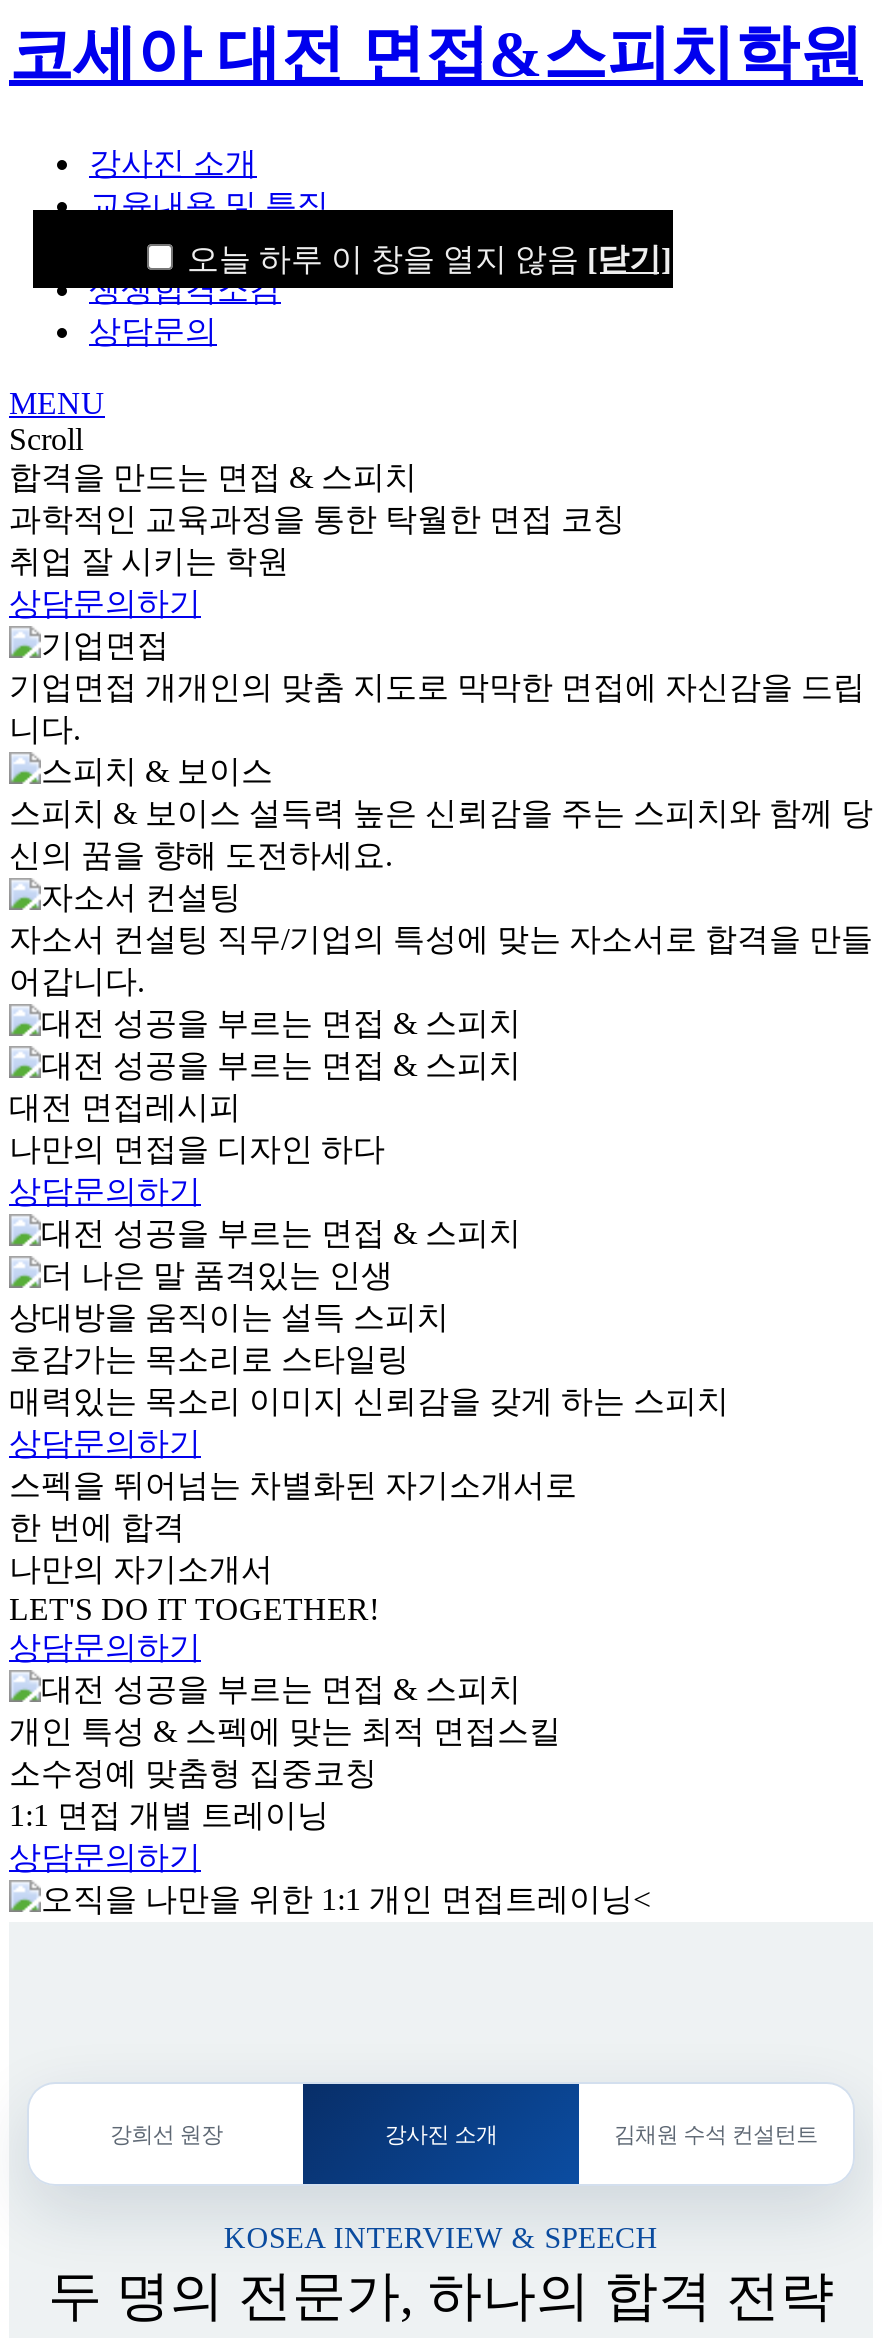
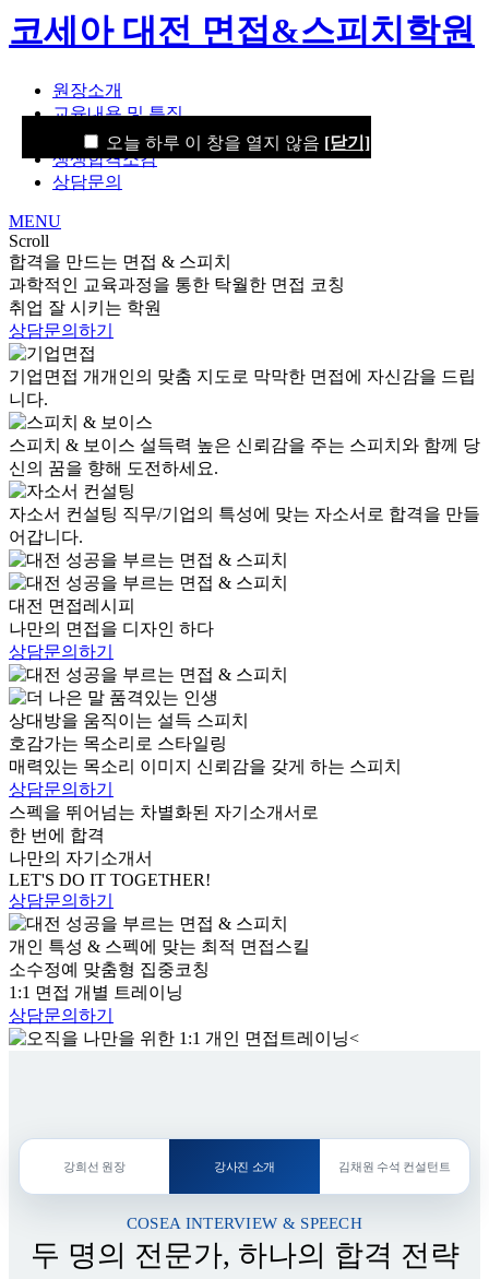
- 강사진 소개
+ 원장소개

- KOSEA INTERVIEW & SPEECH
+ COSEA INTERVIEW & SPEECH
